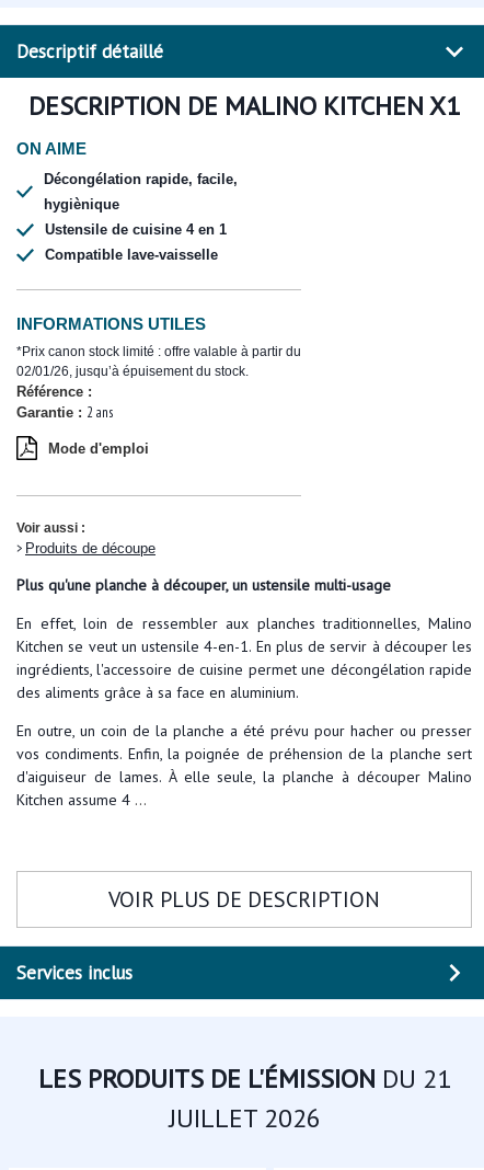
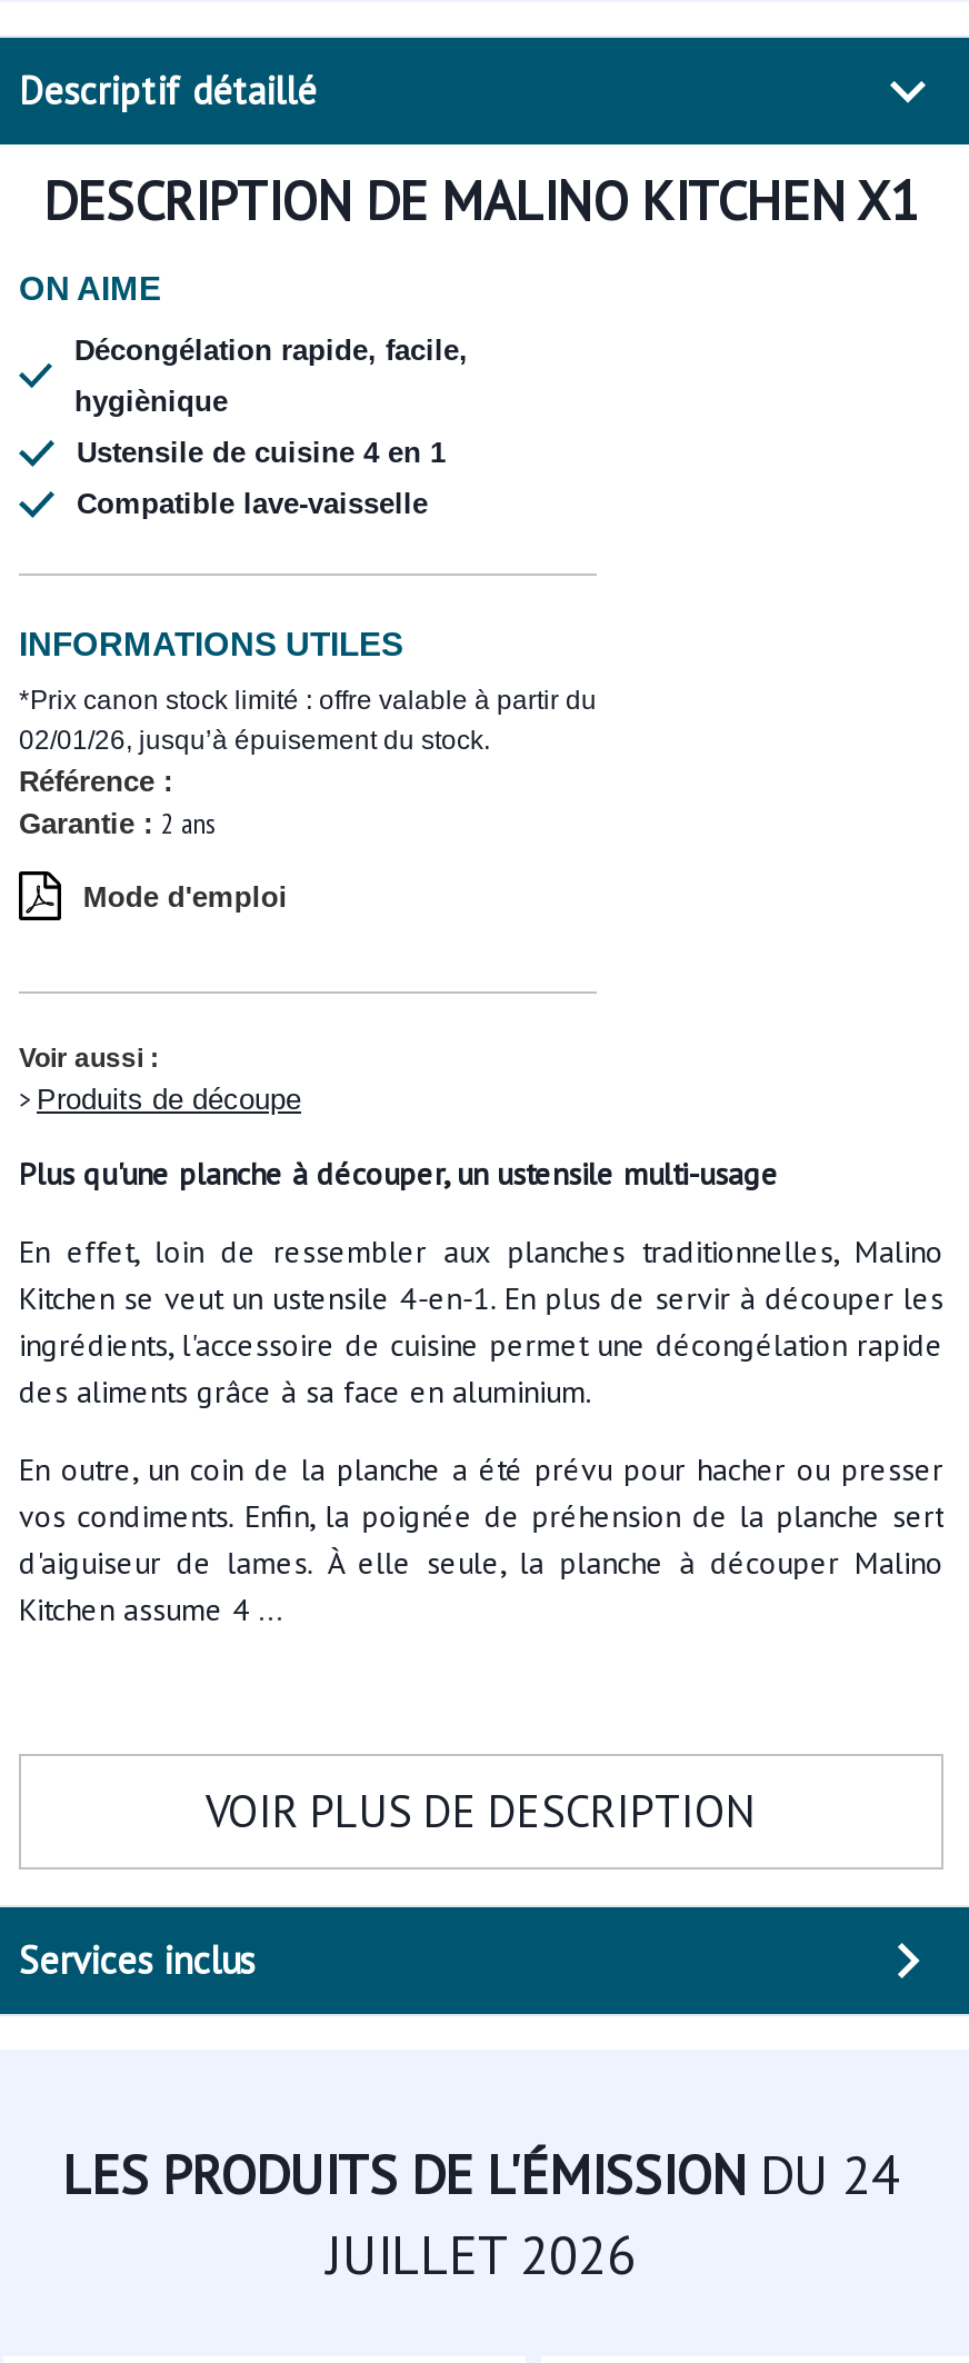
- LES PRODUITS DE L'ÉMISSION DU 21
+ LES PRODUITS DE L'ÉMISSION DU 24
